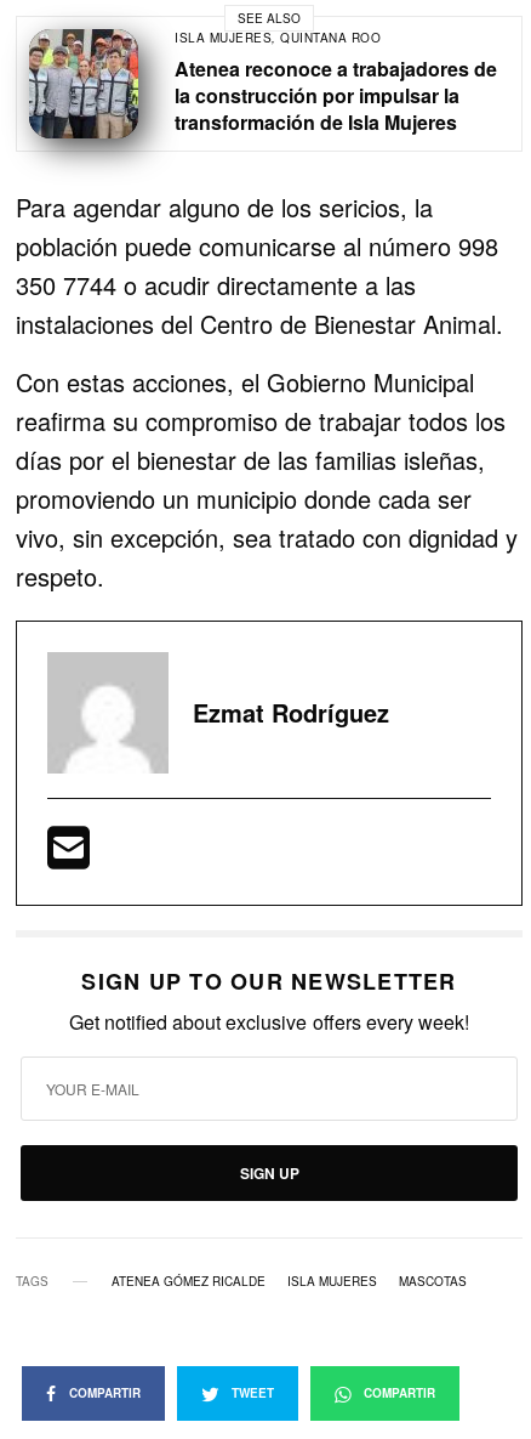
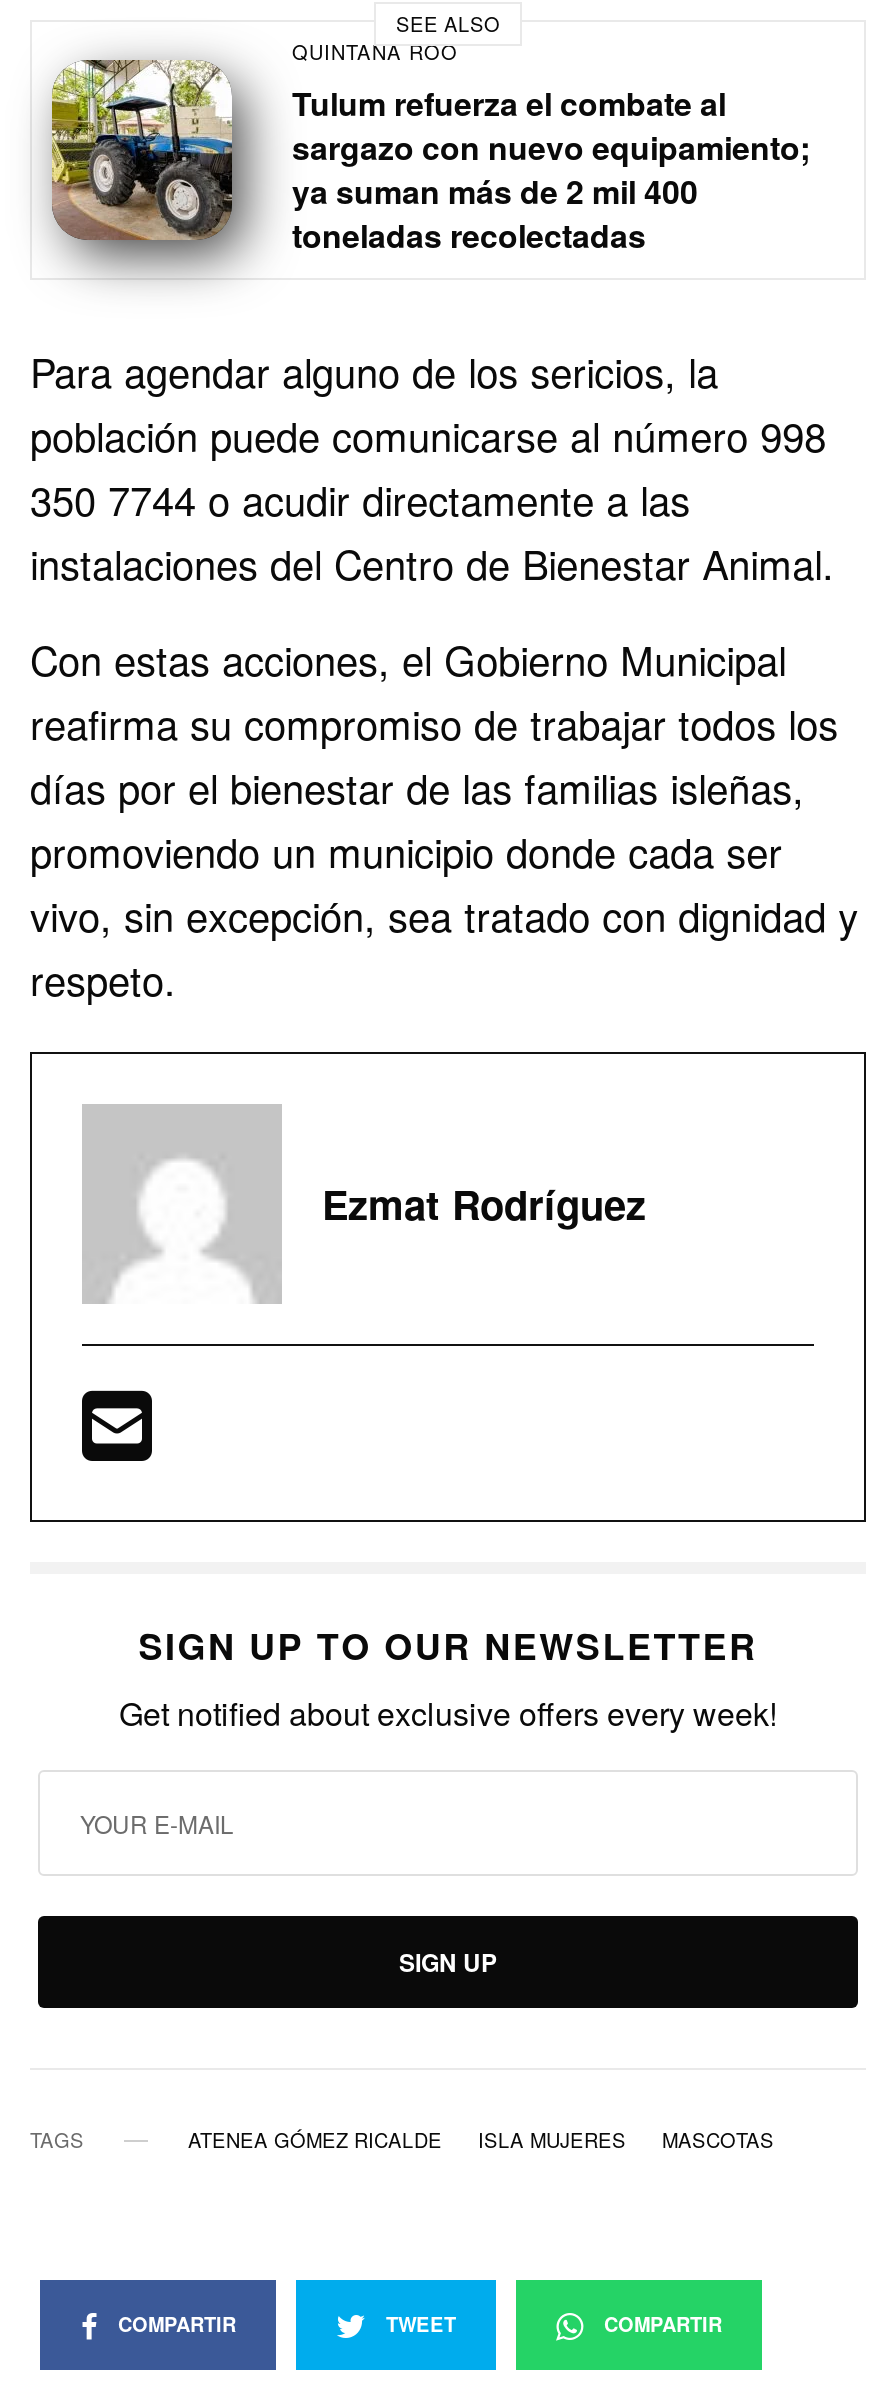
- [image]
- ISLA MUJERES, QUINTANA ROO
- Atenea reconoce a trabajadores de
- la construcción por impulsar la
- transformación de Isla Mujeres
+ [image]
+ QUINTANA ROO
+ Tulum refuerza el combate al
+ sargazo con nuevo equipamiento;
+ ya suman más de 2 mil 400
+ toneladas recolectadas
